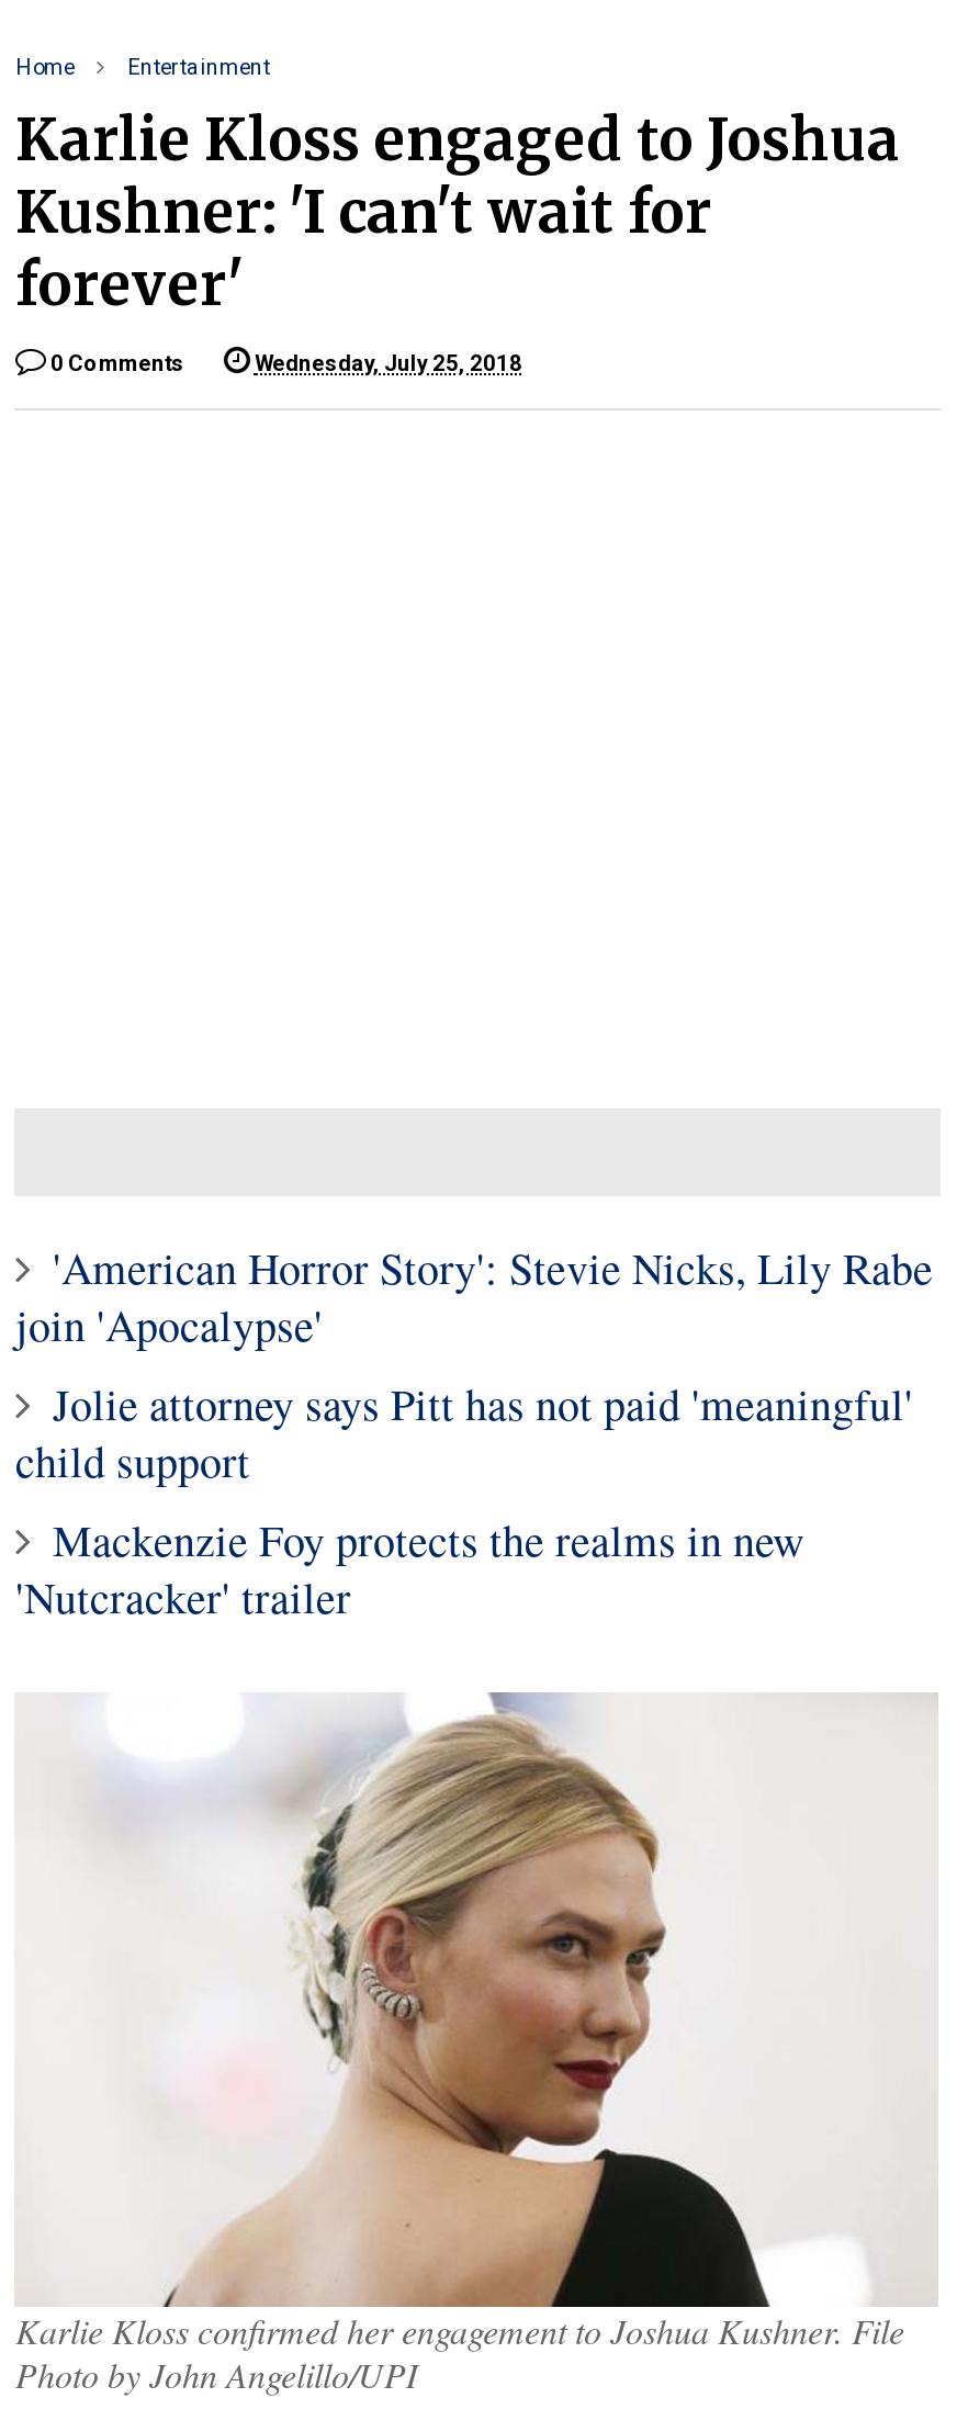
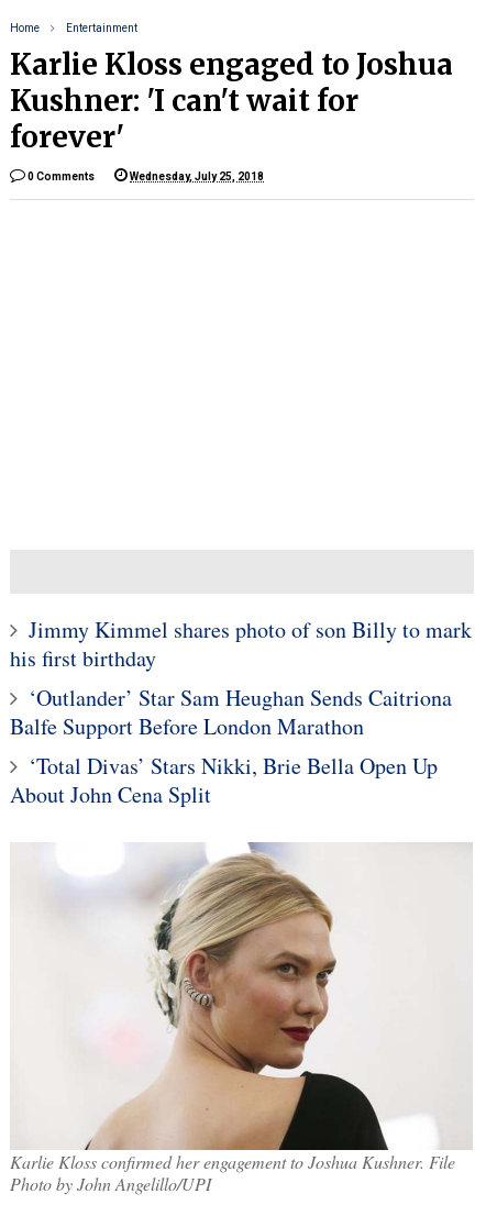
- 'American Horror Story': Stevie Nicks, Lily Rabe
- join 'Apocalypse'
- Jolie attorney says Pitt has not paid 'meaningful'
- child support
- Mackenzie Foy protects the realms in new
- 'Nutcracker' trailer
+ Jimmy Kimmel shares photo of son Billy to mark
+ his first birthday
+ ‘Outlander’ Star Sam Heughan Sends Caitriona
+ Balfe Support Before London Marathon
+ ‘Total Divas’ Stars Nikki, Brie Bella Open Up
+ About John Cena Split
